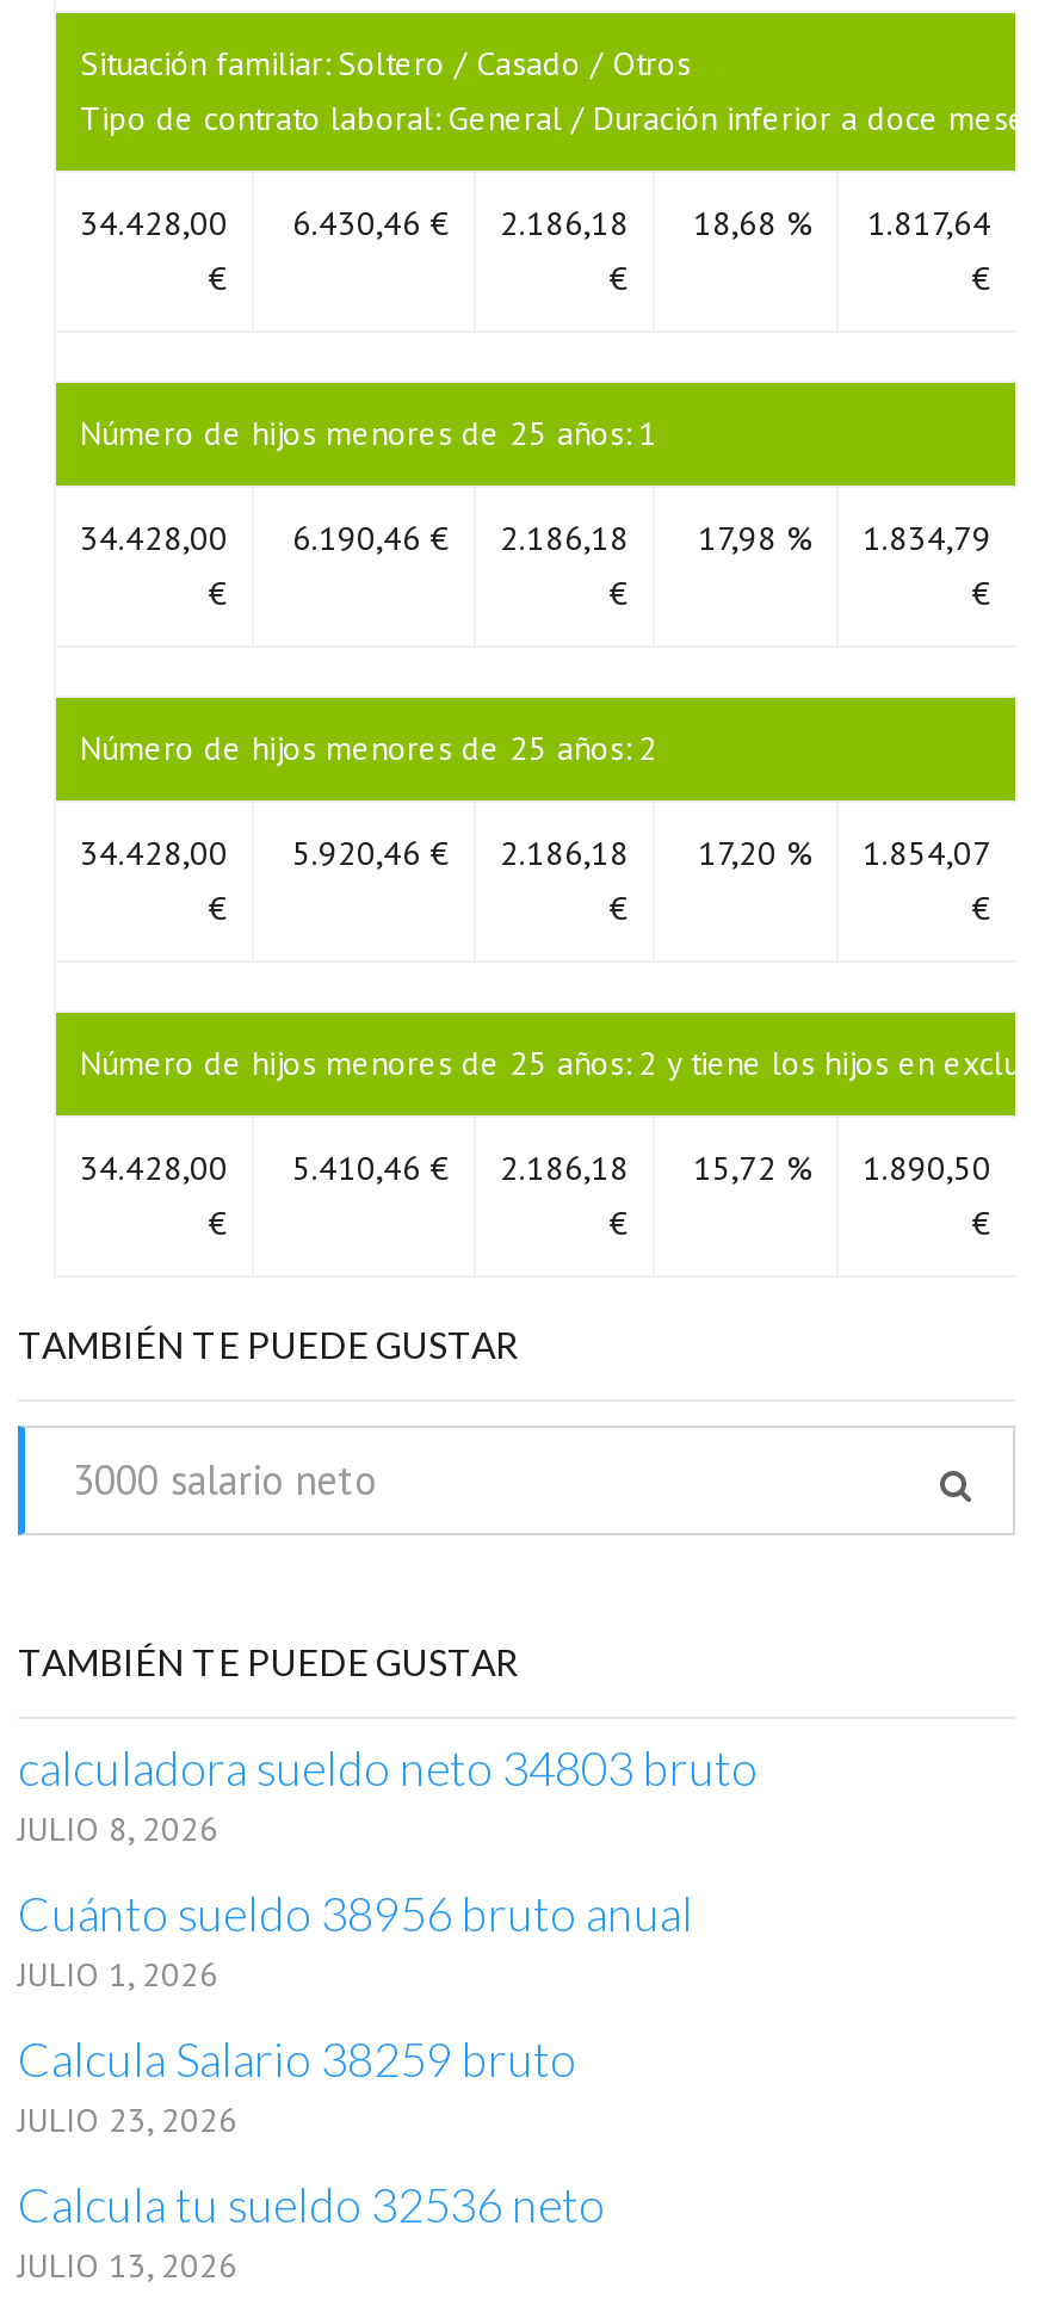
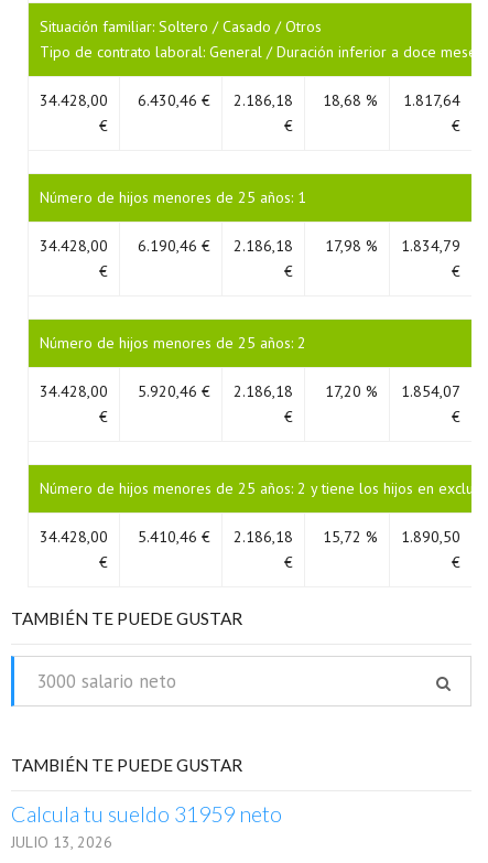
- calculadora sueldo neto 34803 bruto
- JULIO 8, 2026
- Cuánto sueldo 38956 bruto anual
- JULIO 1, 2026
- Calcula Salario 38259 bruto
- JULIO 23, 2026
- Calcula tu sueldo 32536 neto
+ Calcula tu sueldo 31959 neto
